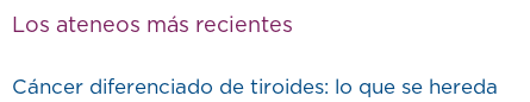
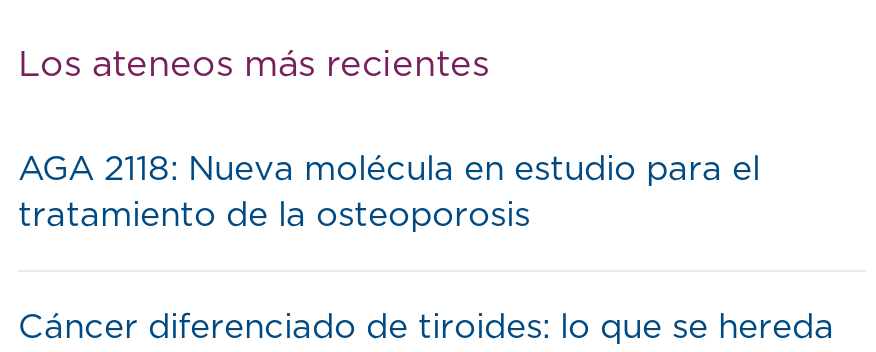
+ AGA 2118: Nueva molécula en estudio para el
+ tratamiento de la osteoporosis
